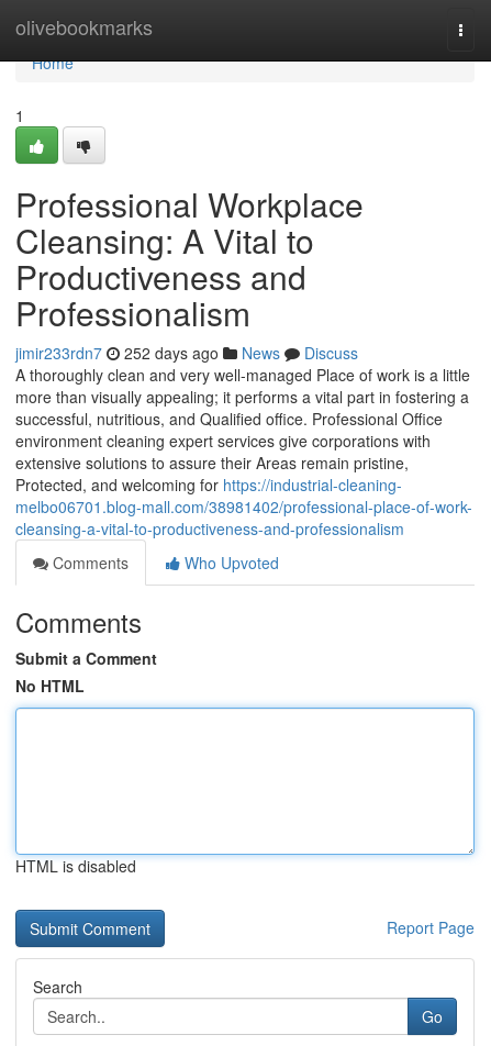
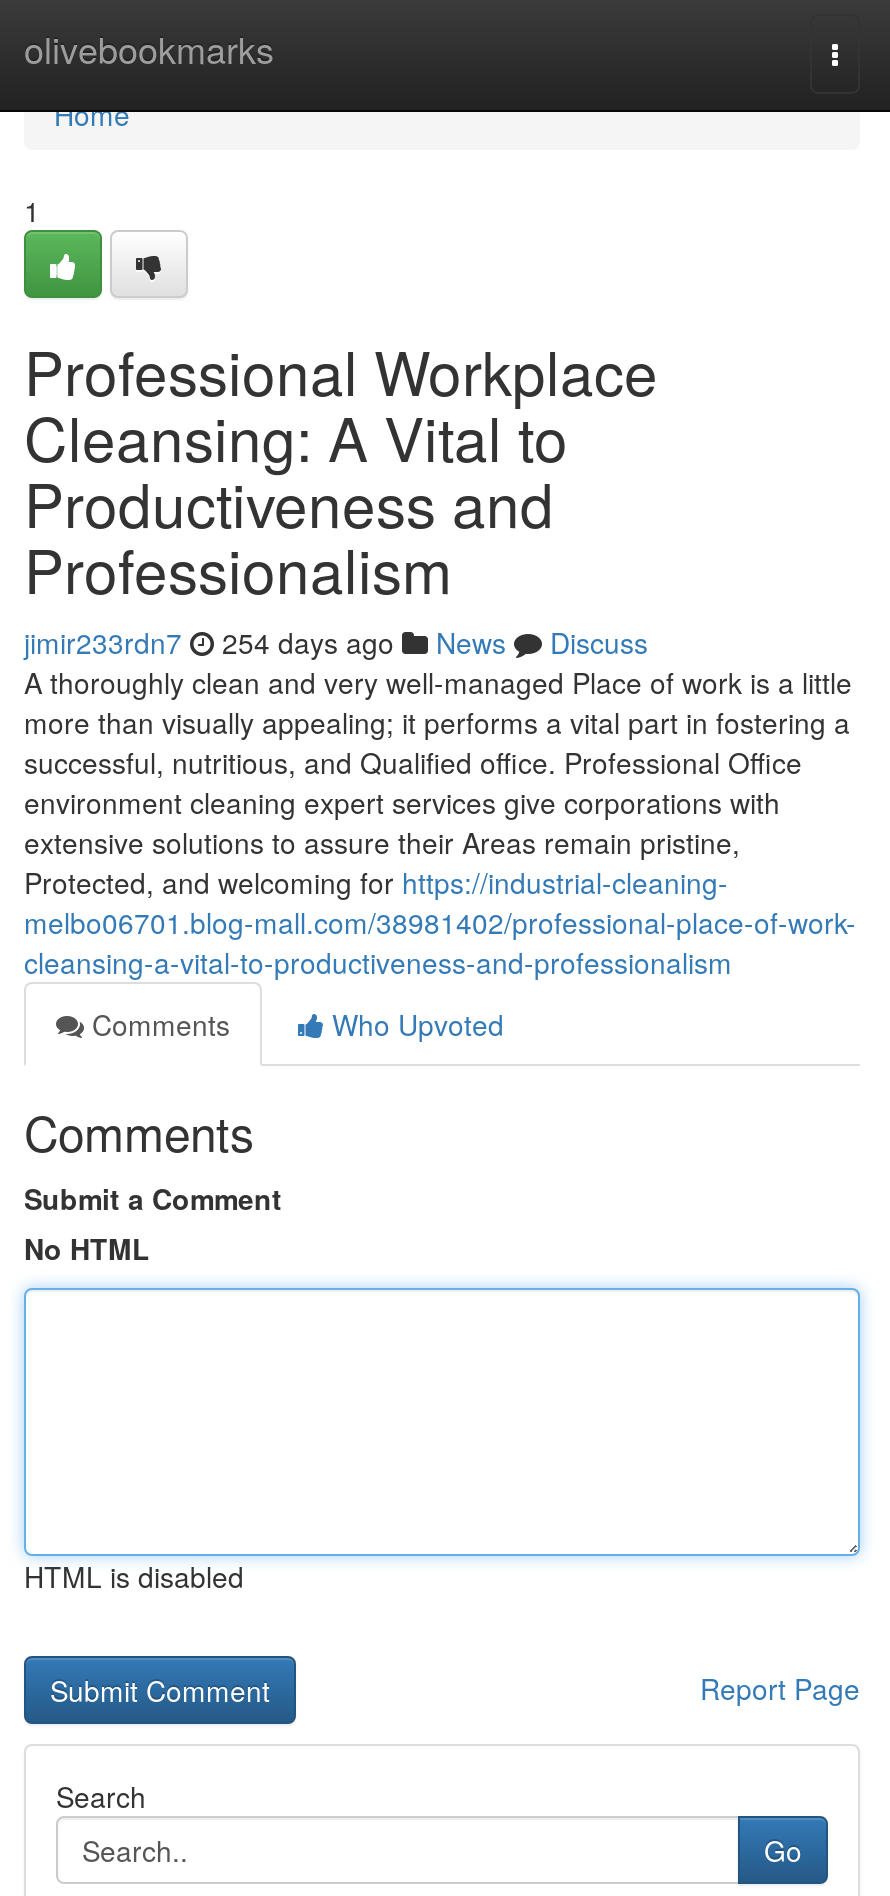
- jimir233rdn7 252 days ago News Discuss
+ jimir233rdn7 254 days ago News Discuss
